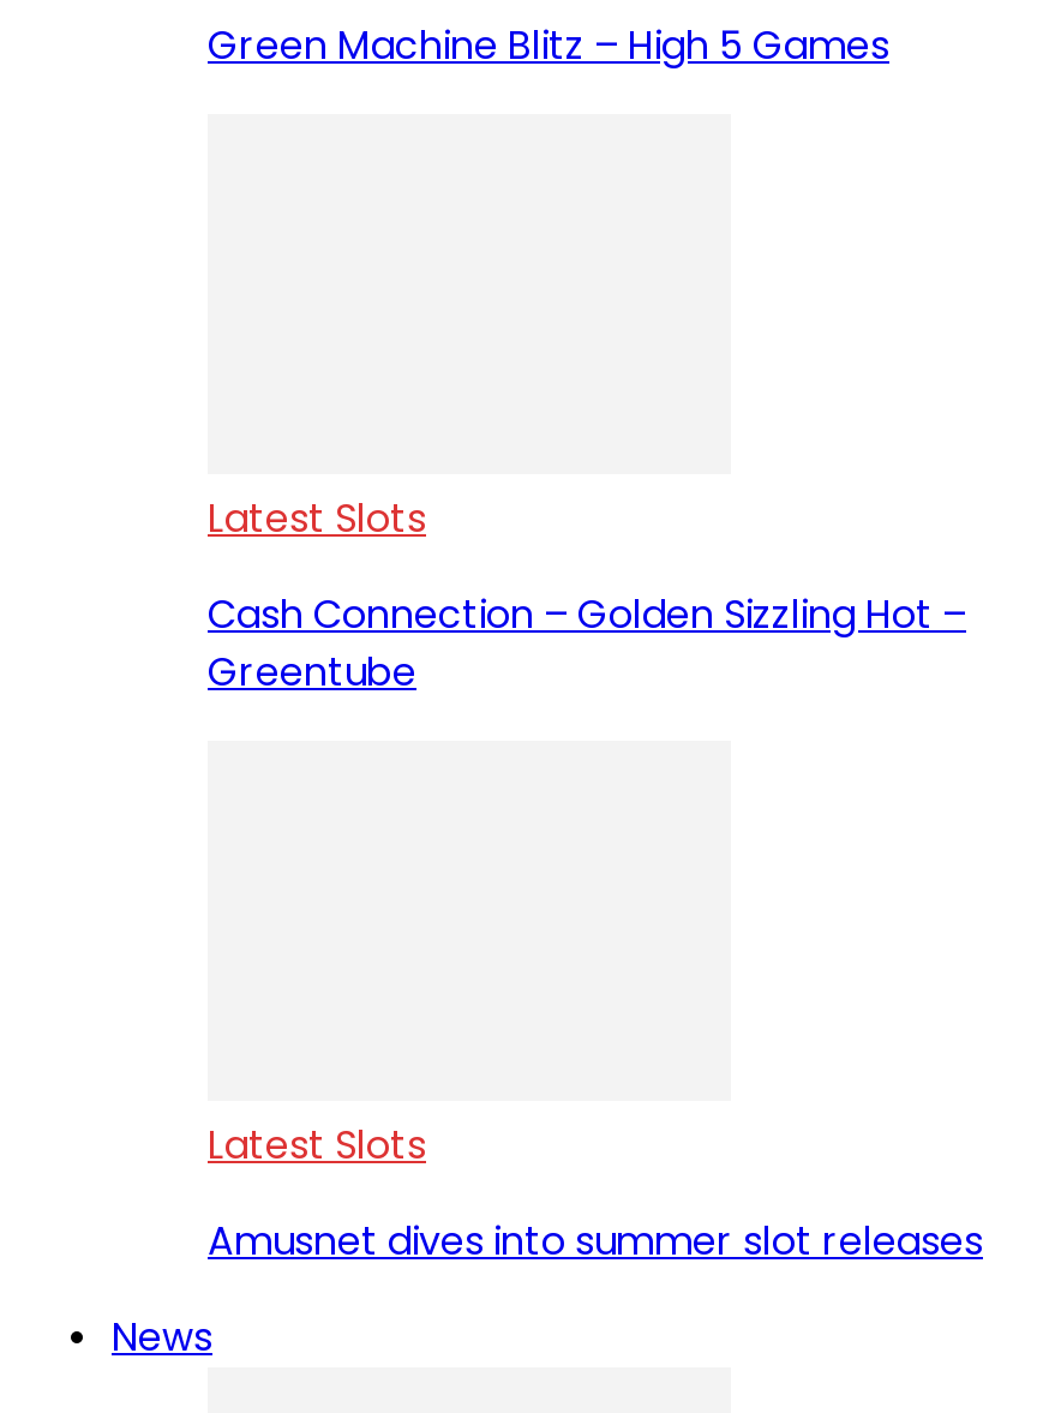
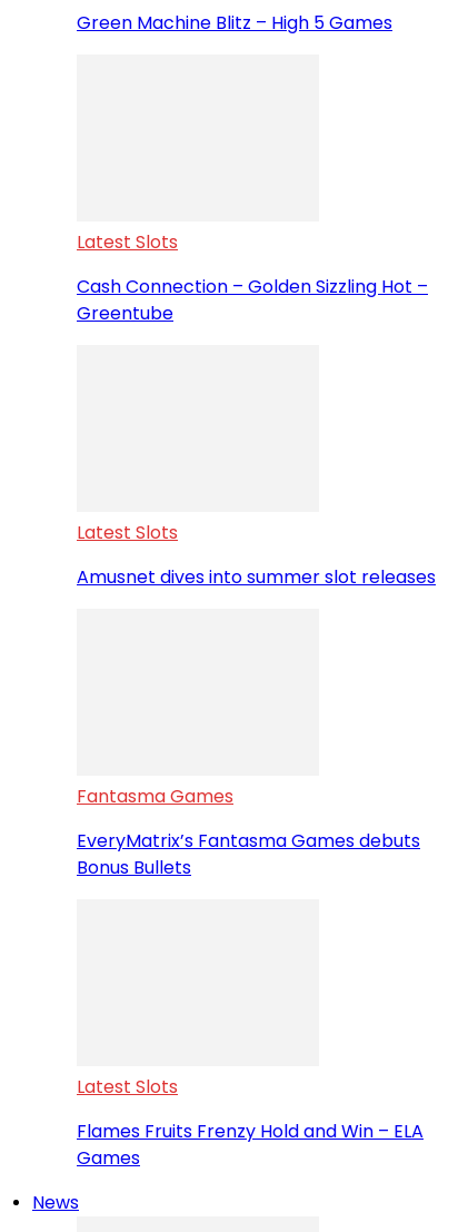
+ Fantasma Games
+ EveryMatrix’s Fantasma Games debuts
+ Bonus Bullets

+ Latest Slots
+ Flames Fruits Frenzy Hold and Win – ELA
+ Games
